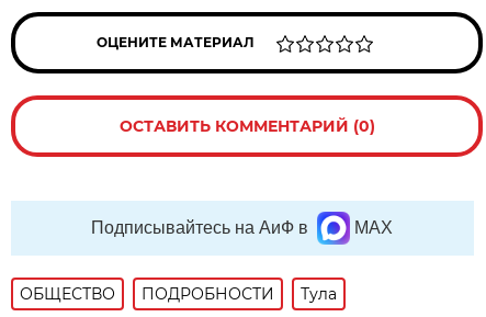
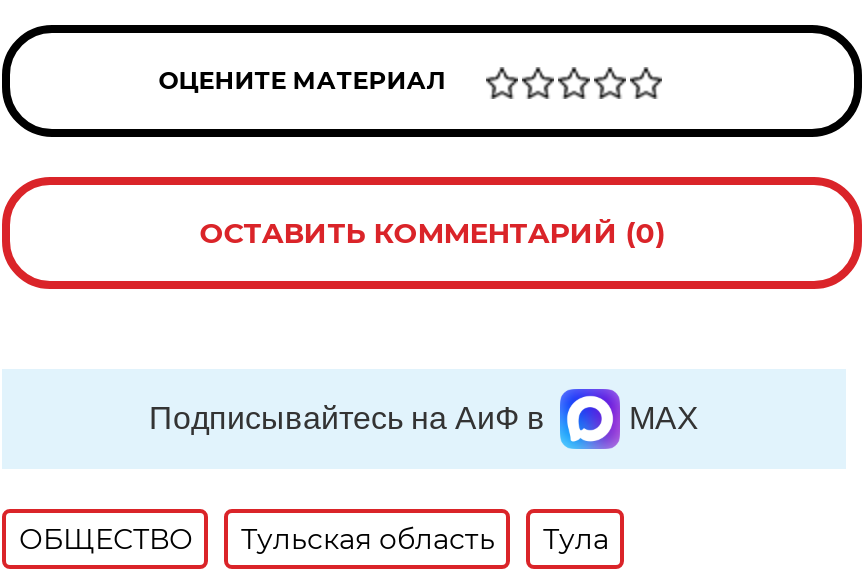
- ПОДРОБНОСТИ
+ Тульская область
